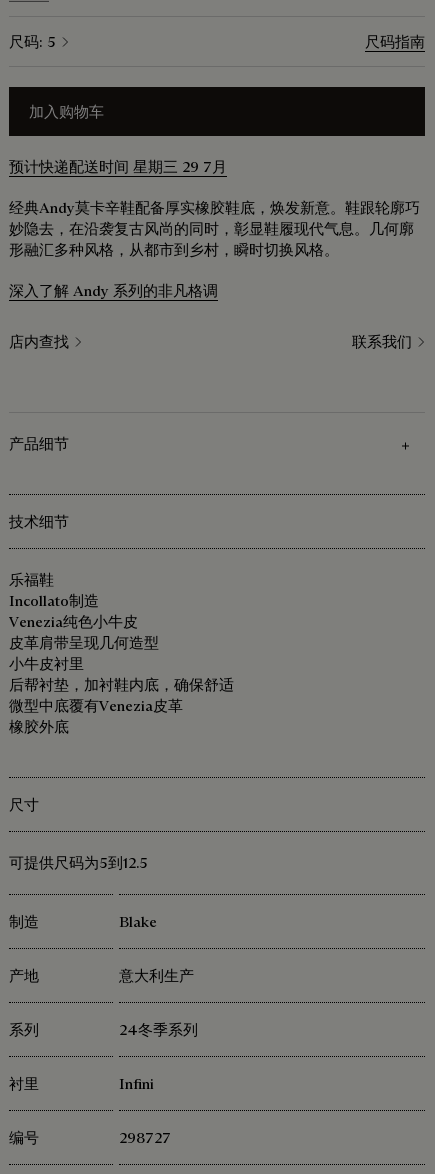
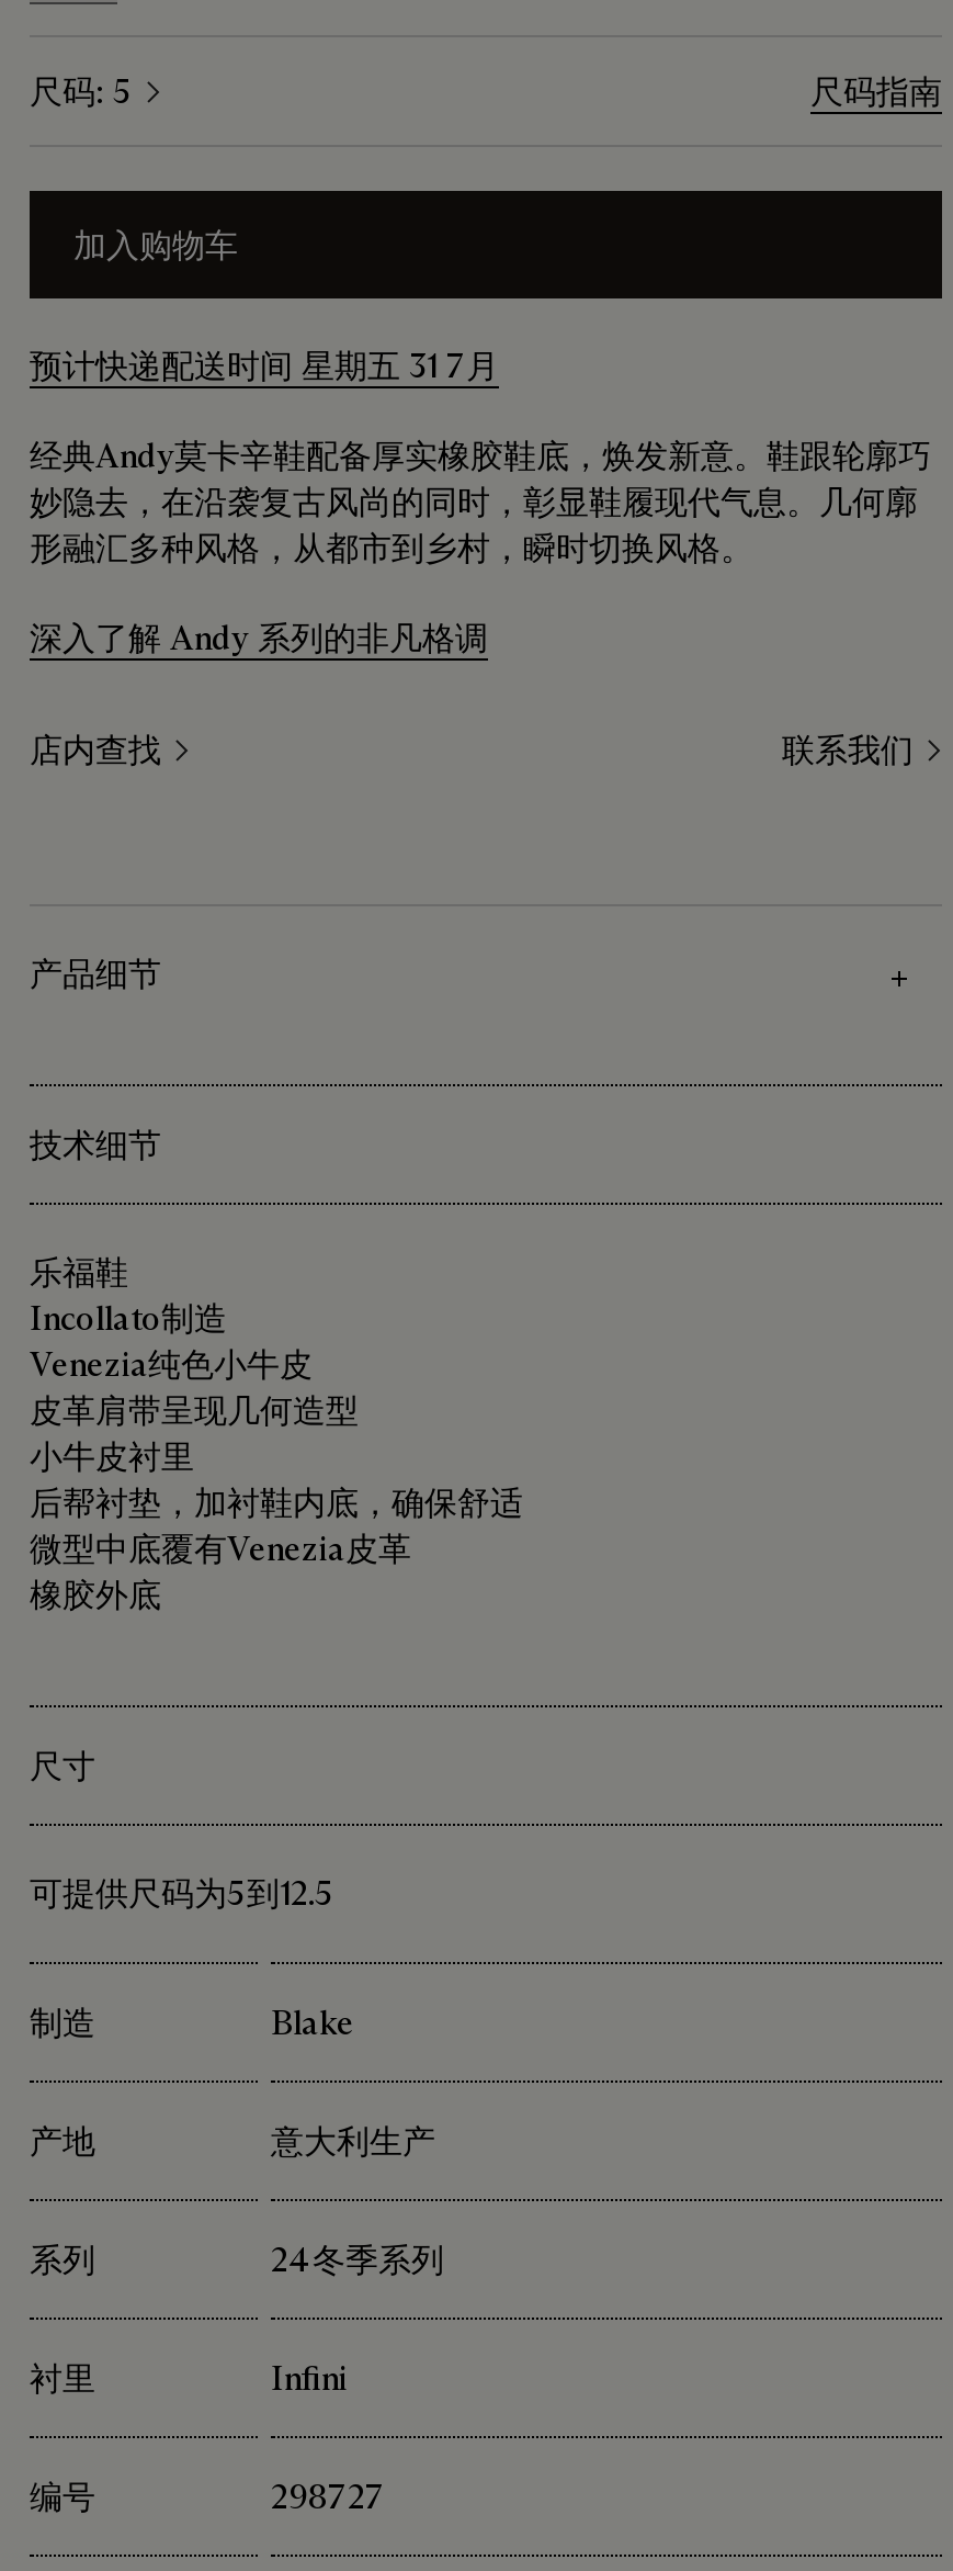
- 预计快递配送时间 星期三 29 7月
+ 预计快递配送时间 星期五 31 7月
